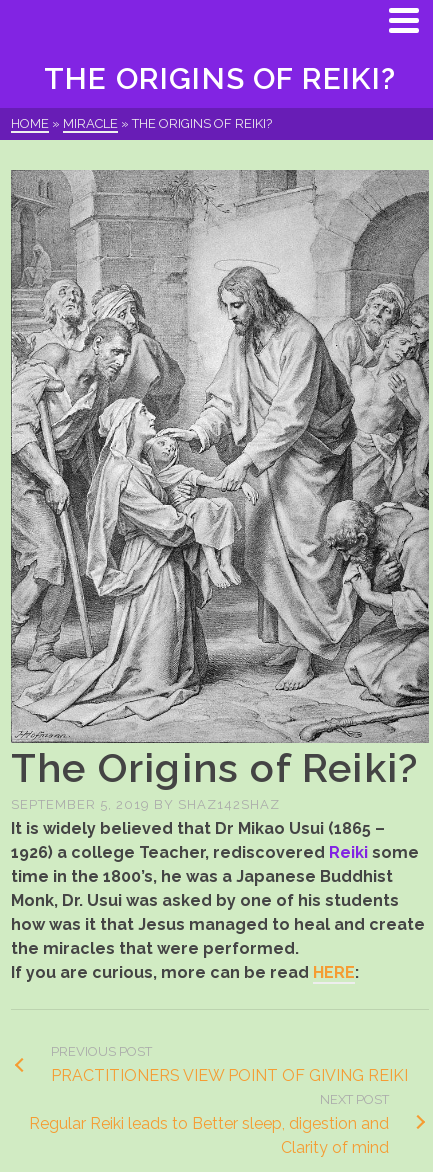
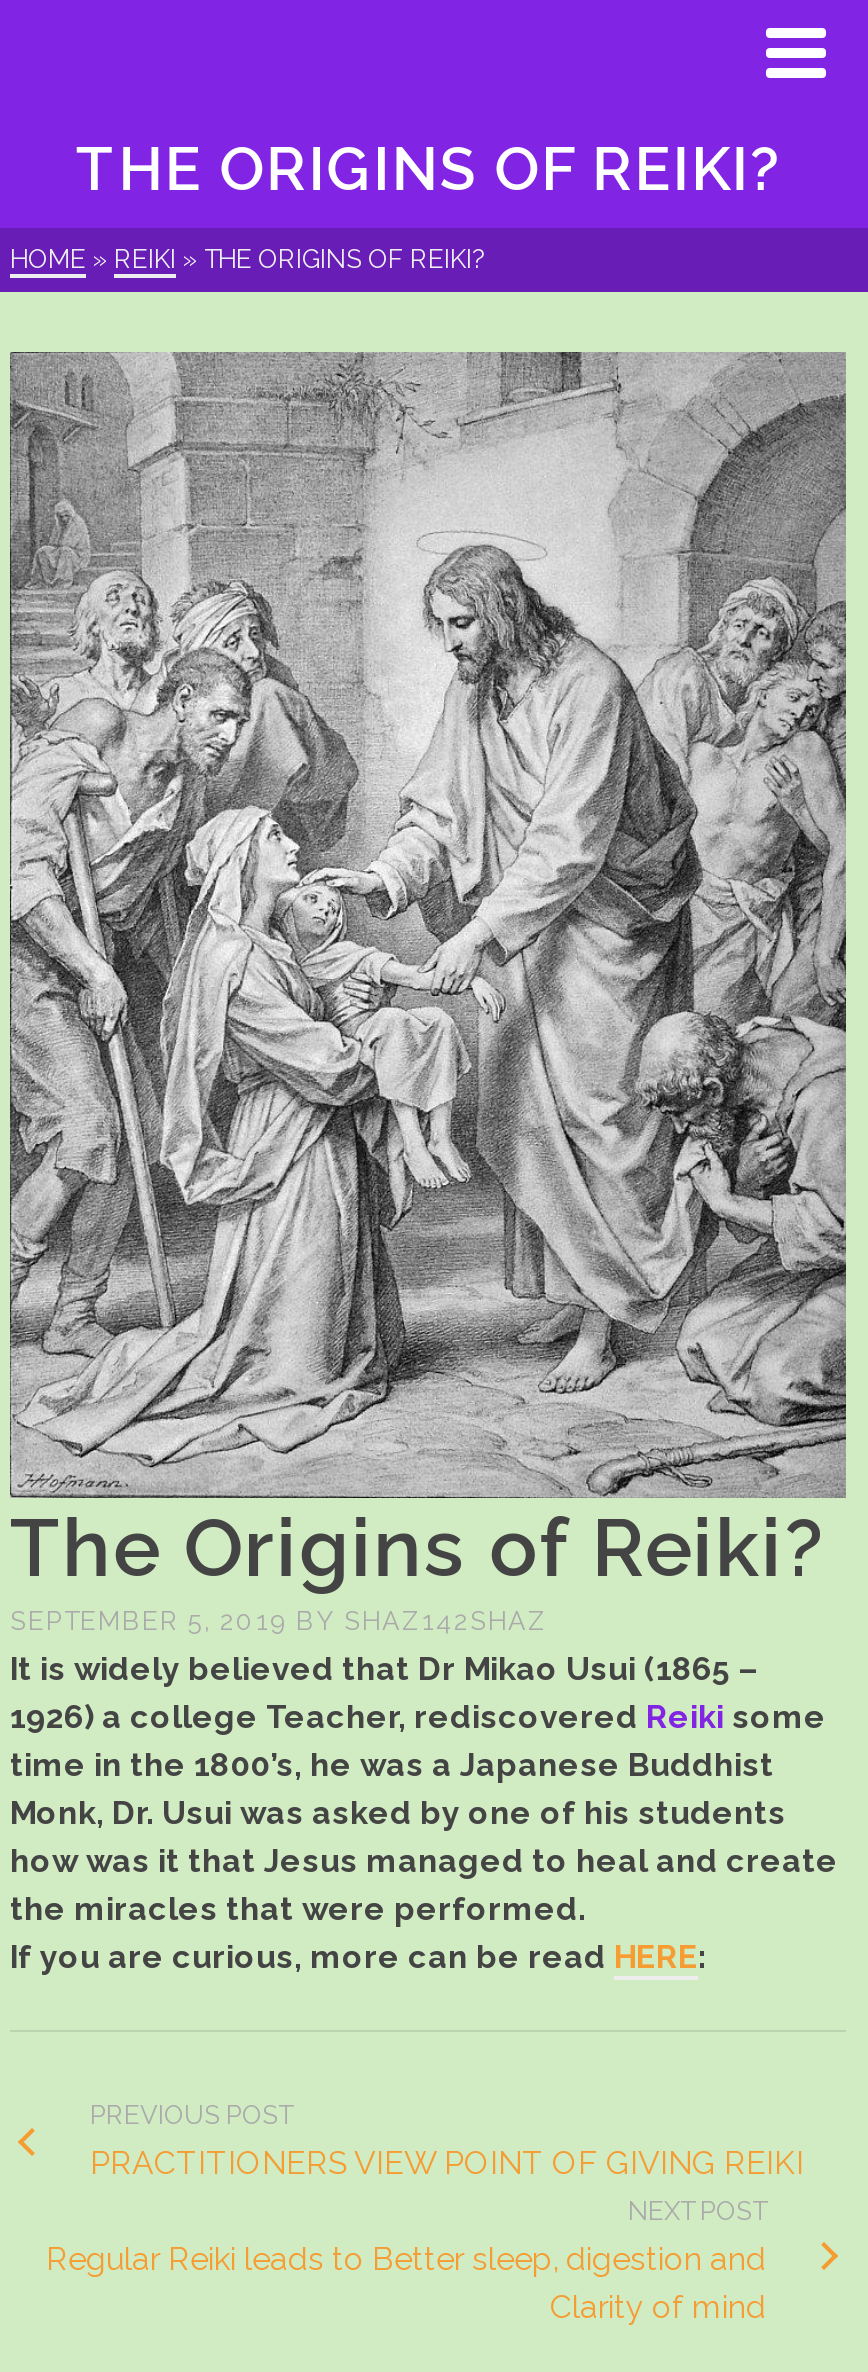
- HOME » MIRACLE » THE ORIGINS OF REIKI?
+ HOME » REIKI » THE ORIGINS OF REIKI?
